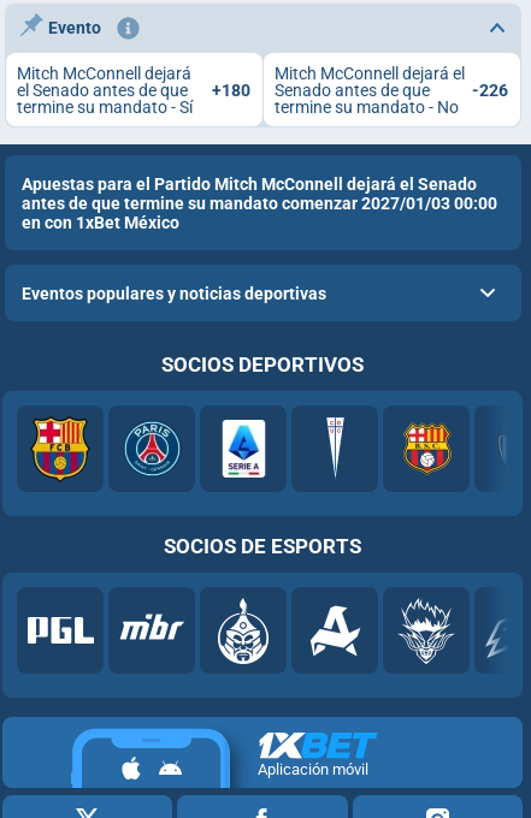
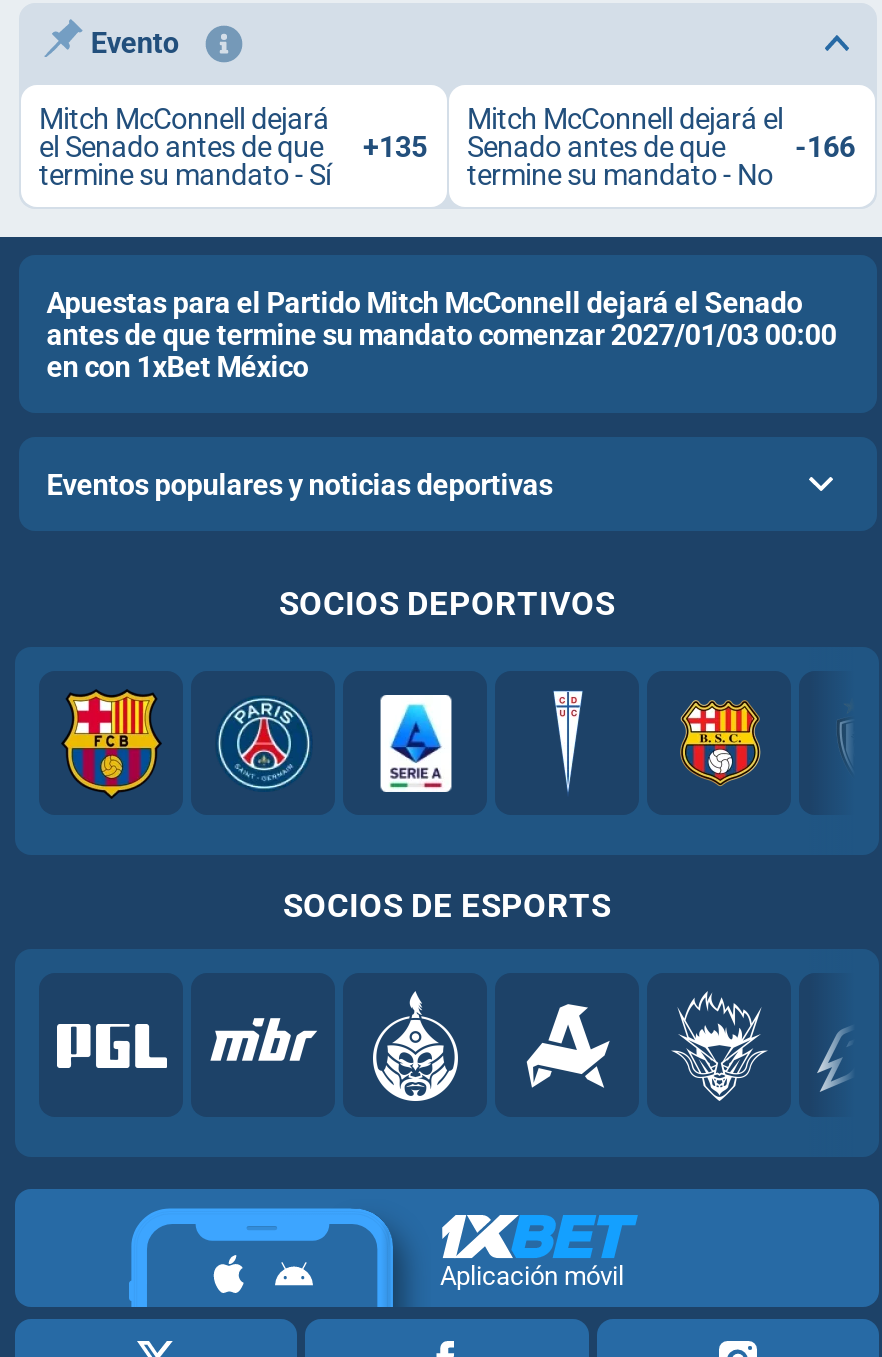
- el Senado antes de que +180 Senado antes de que
+ el Senado antes de que +135 Senado antes de que

- -226
+ -166
